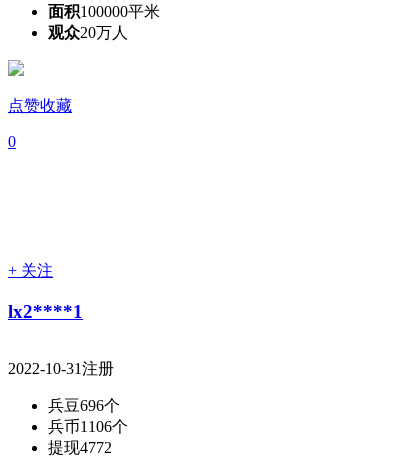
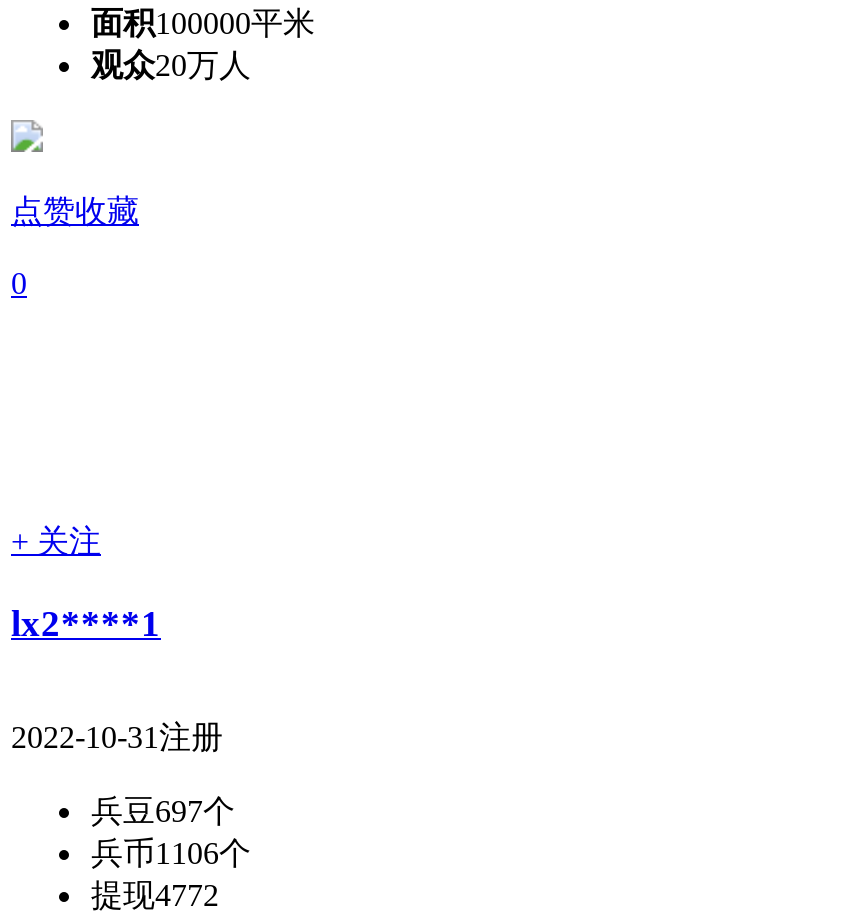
- 兵豆696个
+ 兵豆697个
